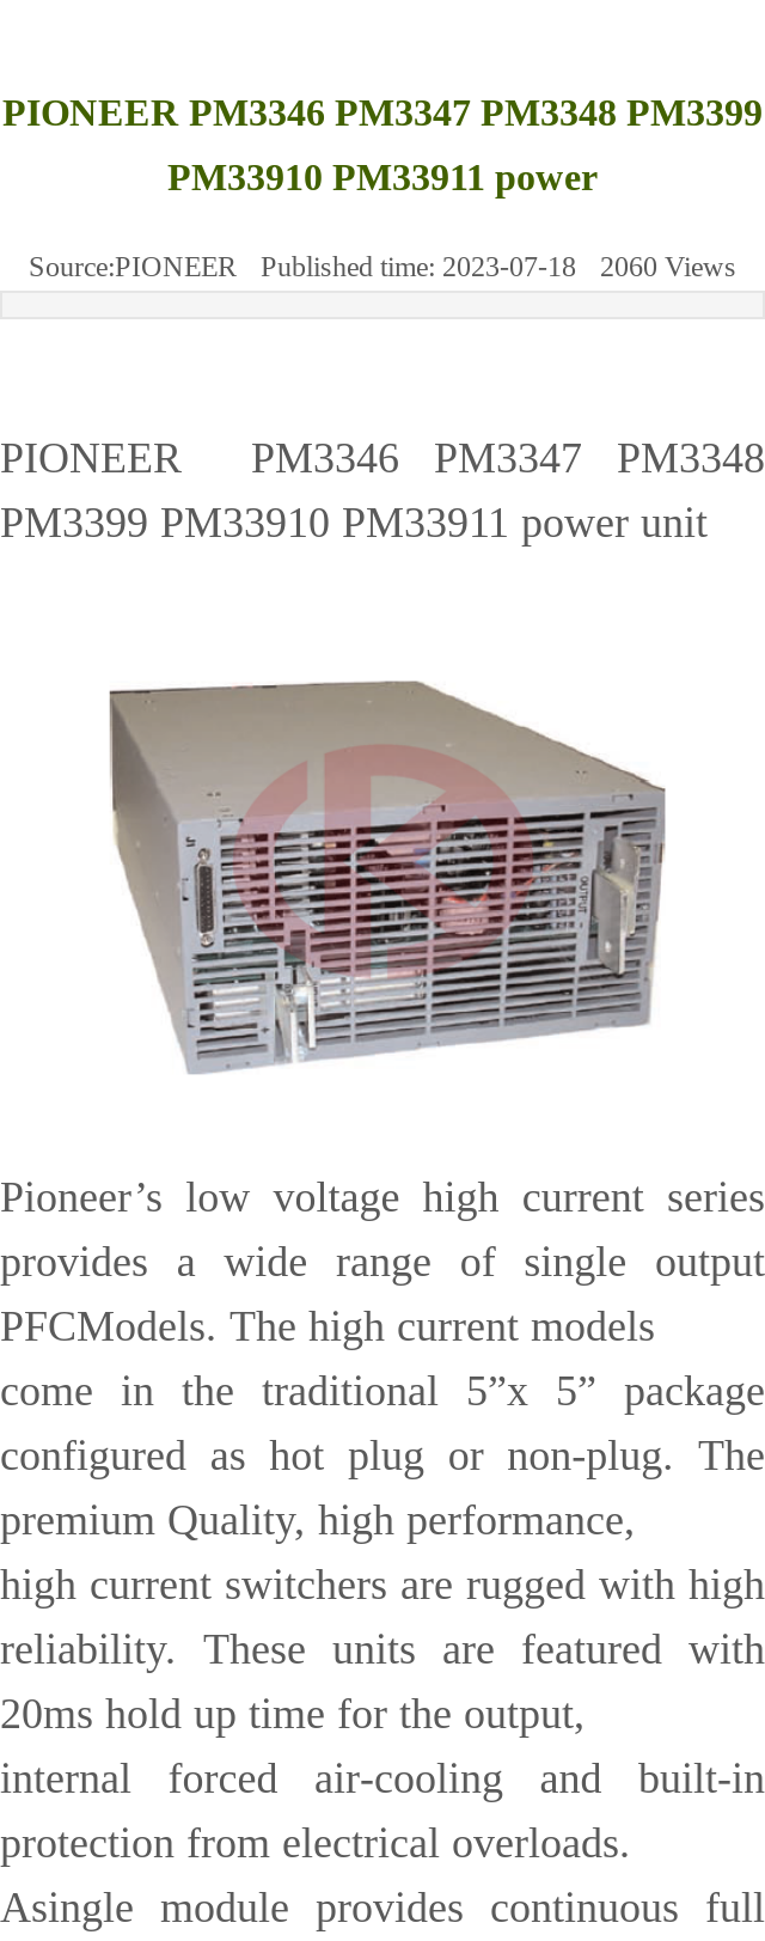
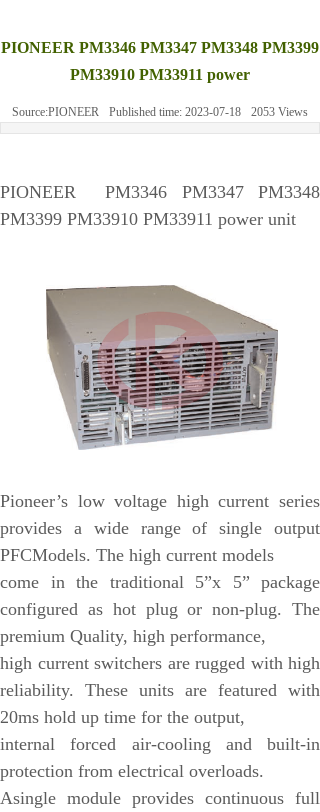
- Source:PIONEER Published time: 2023-07-18 2060 Views
+ Source:PIONEER Published time: 2023-07-18 2053 Views
